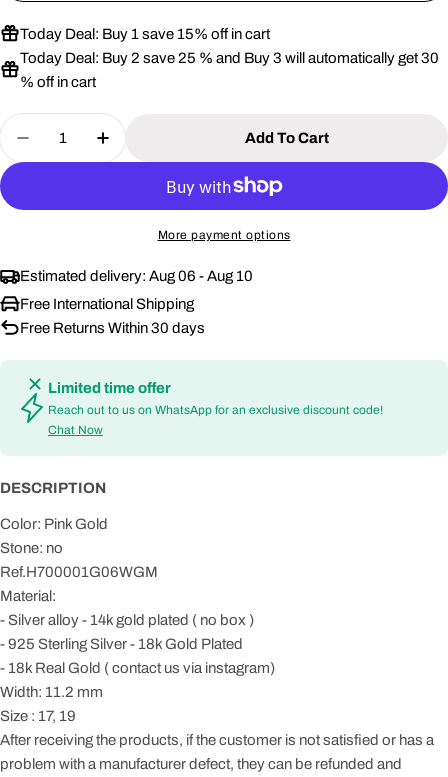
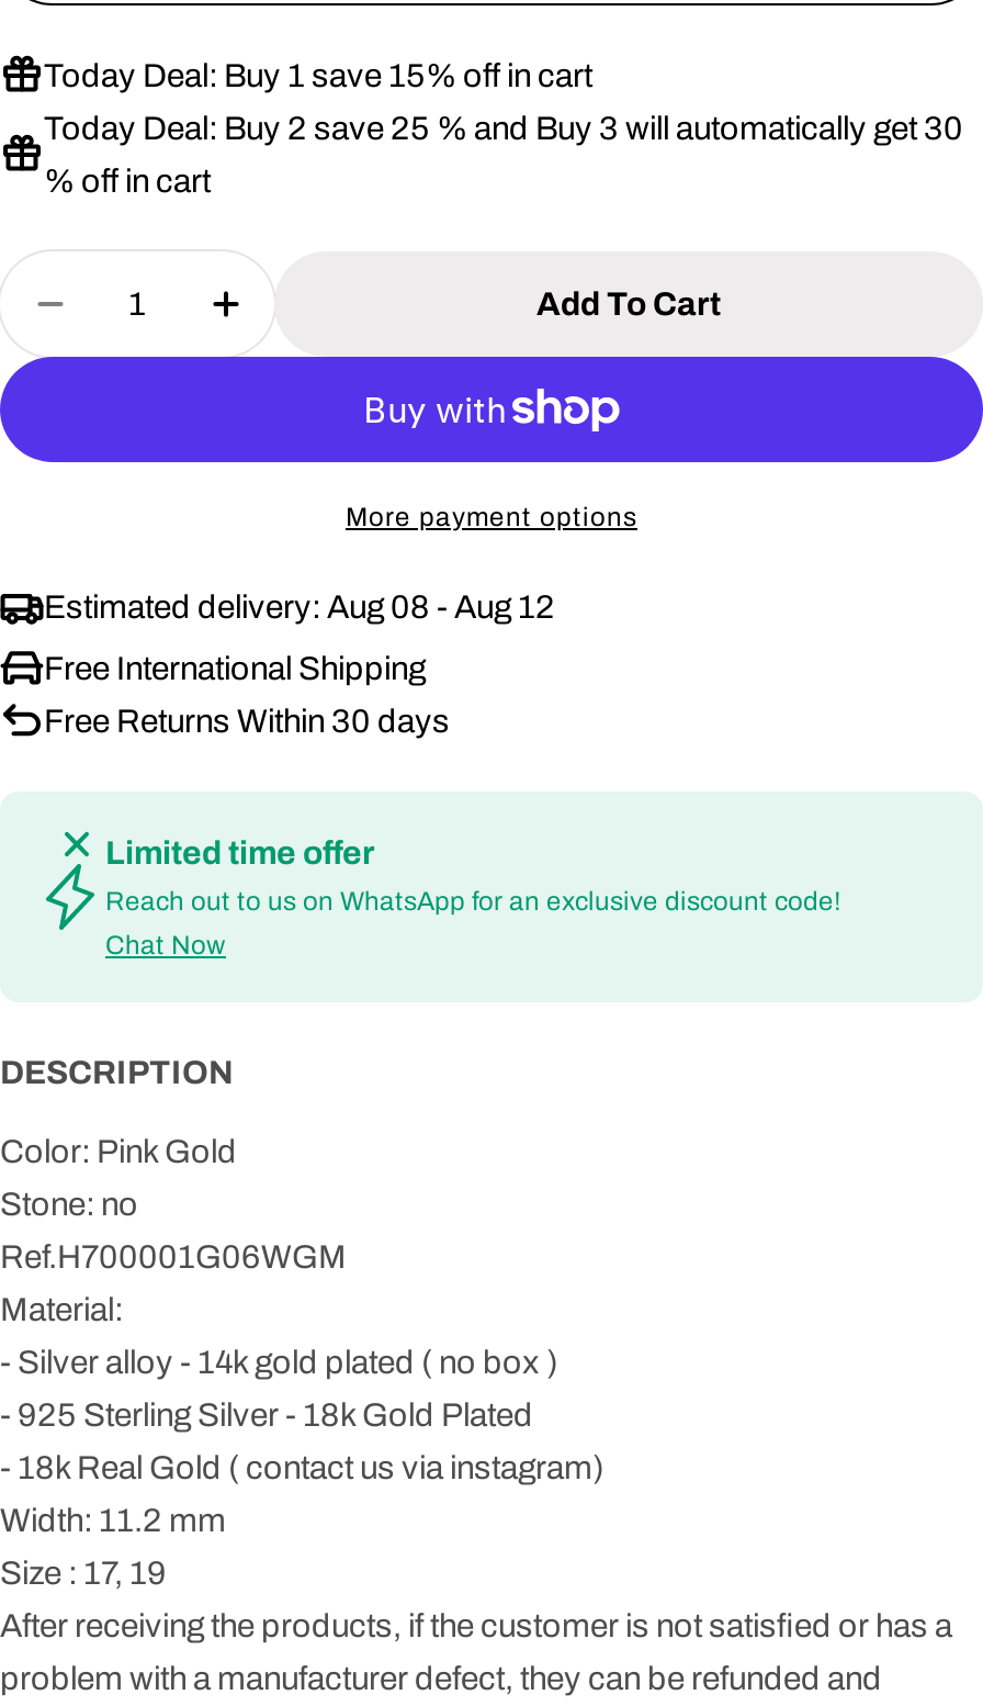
- Estimated delivery: Aug 06 - Aug 10
+ Estimated delivery: Aug 08 - Aug 12
